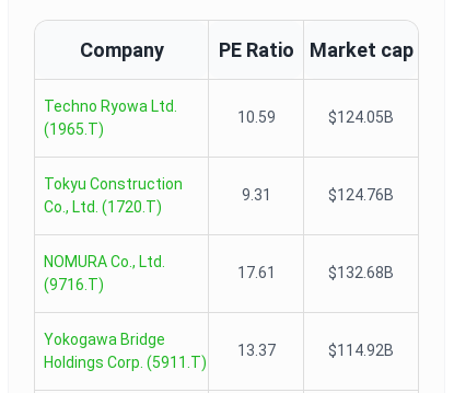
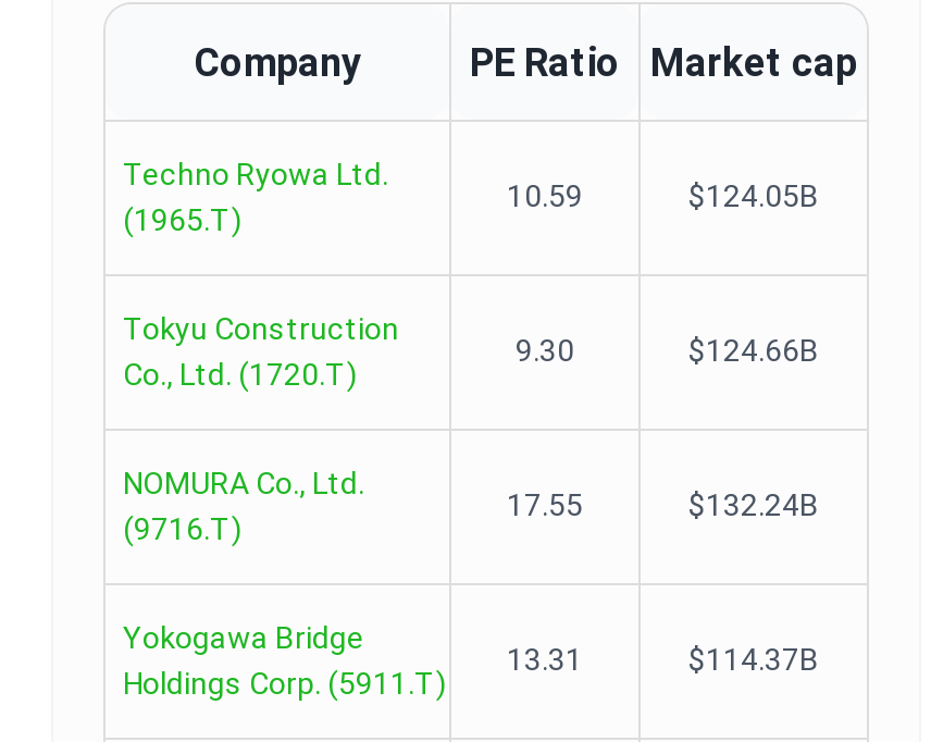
- 9.31
- $124.76B
+ 9.30
+ $124.66B

- 17.61
- $132.68B
+ 17.55
+ $132.24B

- 13.37
- $114.92B
+ 13.31
+ $114.37B
